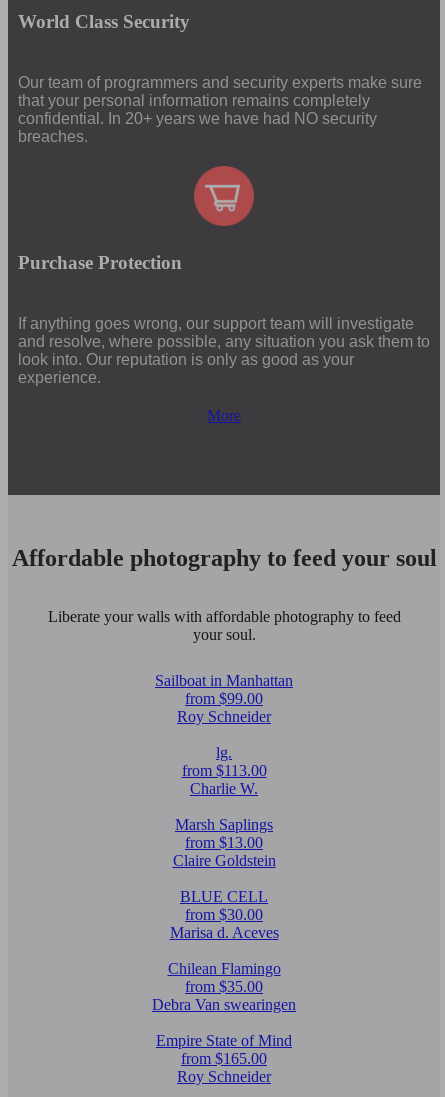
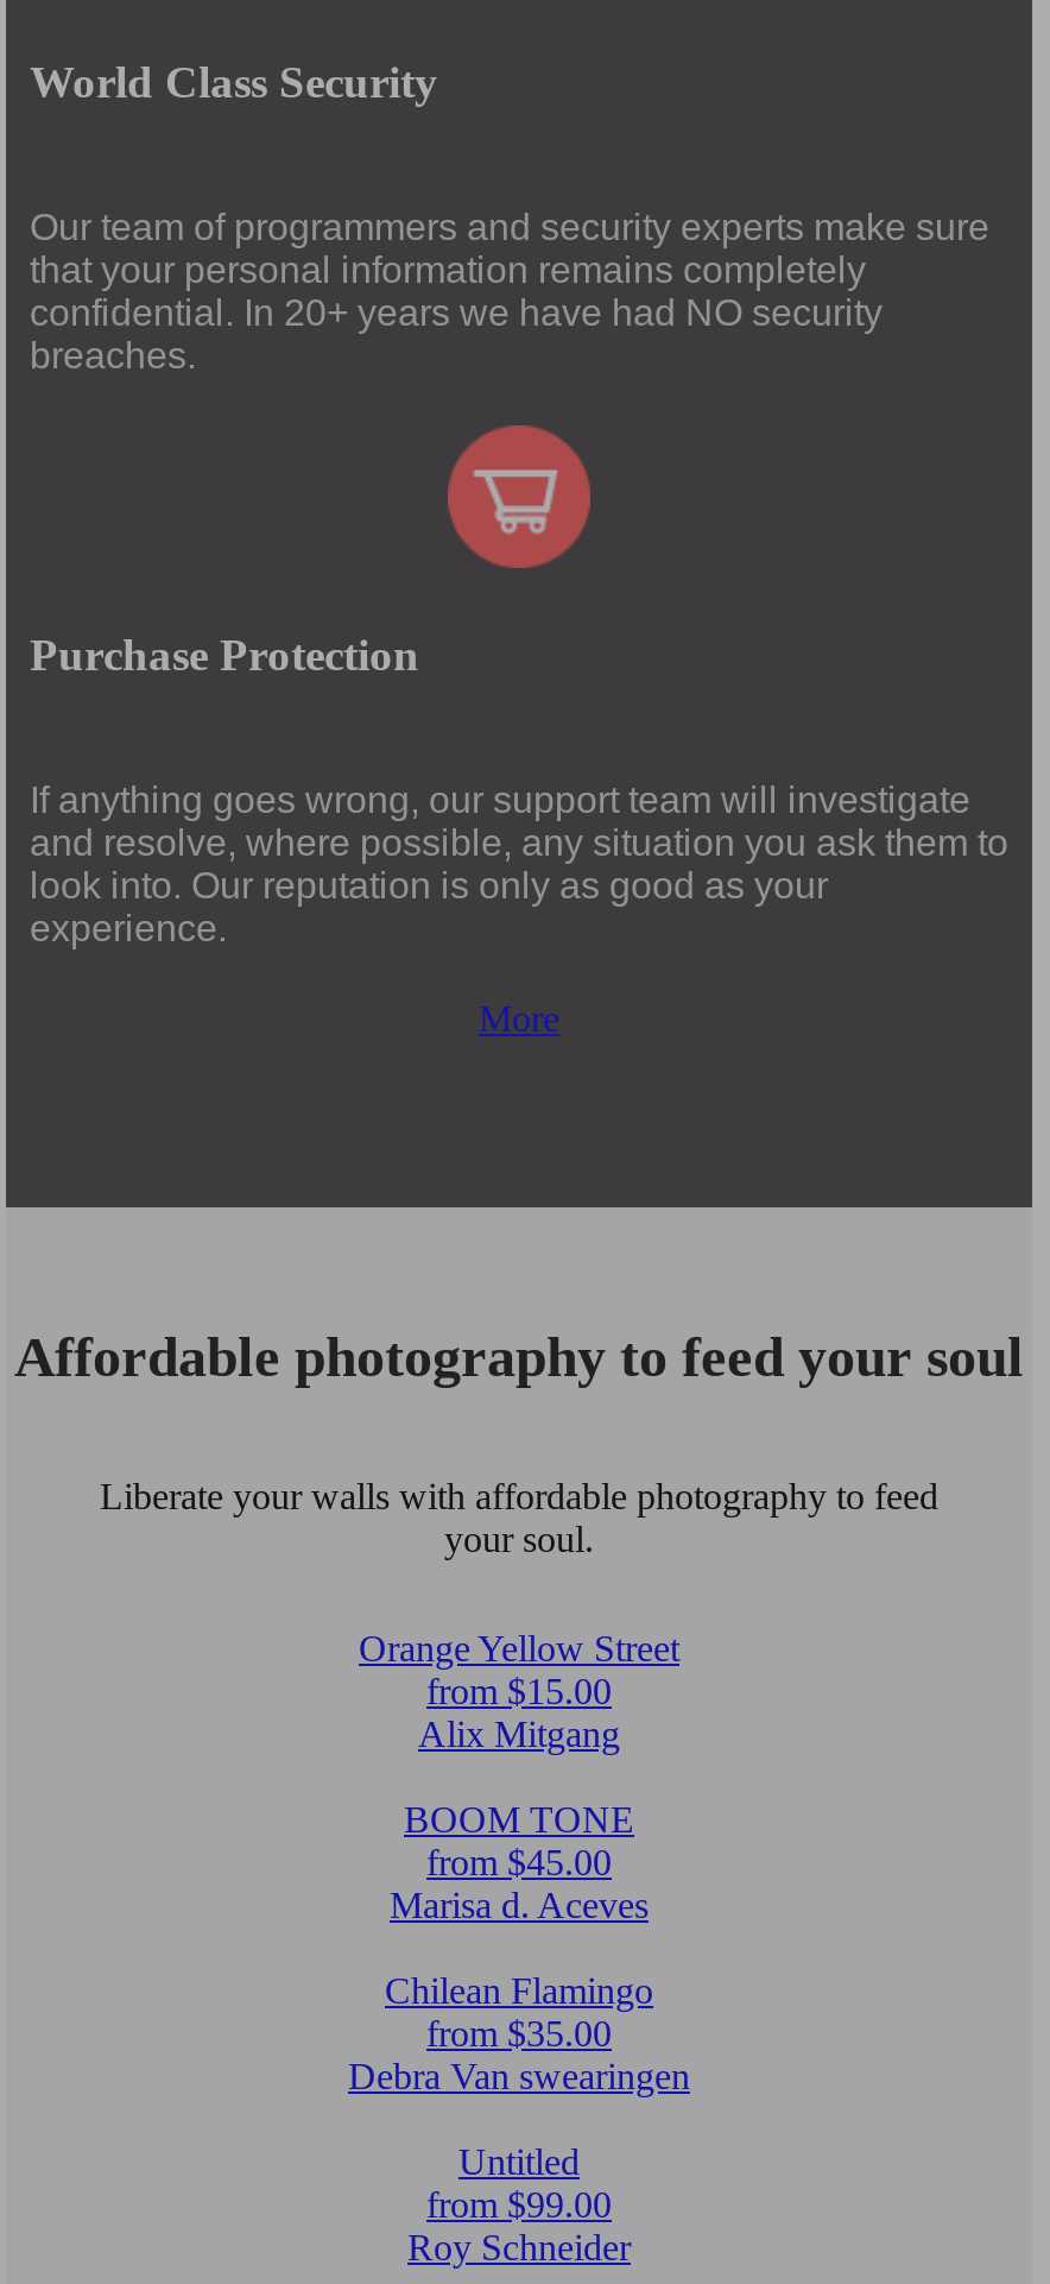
- Sailboat in Manhattan
- from $99.00
- Roy Schneider
- lg.
- from $113.00
- Charlie W.
- Marsh Saplings
- from $13.00
- Claire Goldstein
- BLUE CELL
- from $30.00
+ Orange Yellow Street
+ from $15.00
+ Alix Mitgang
+ BOOM TONE
+ from $45.00

- Empire State of Mind
- from $165.00
+ Untitled
+ from $99.00
